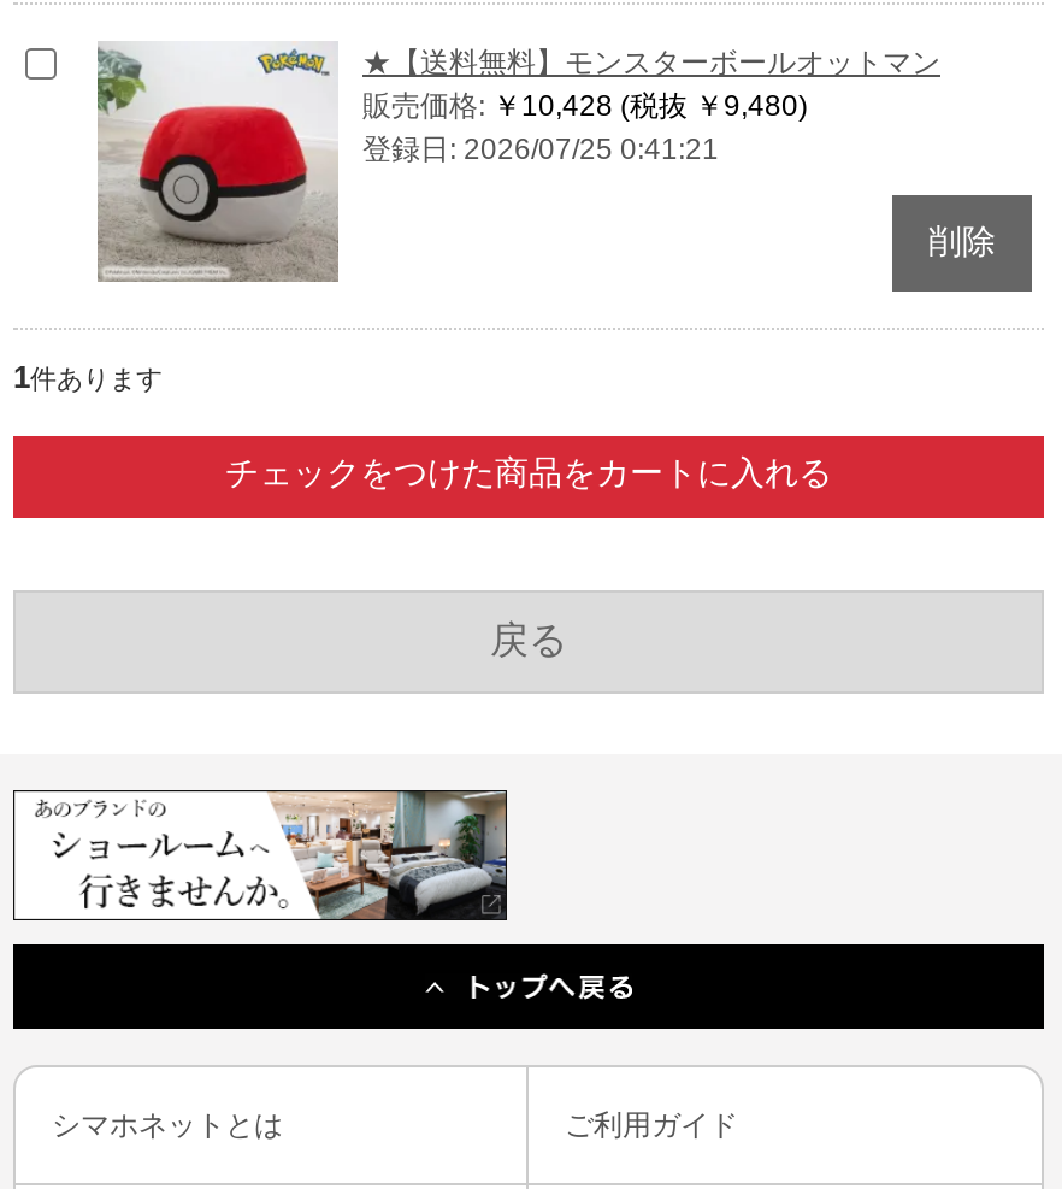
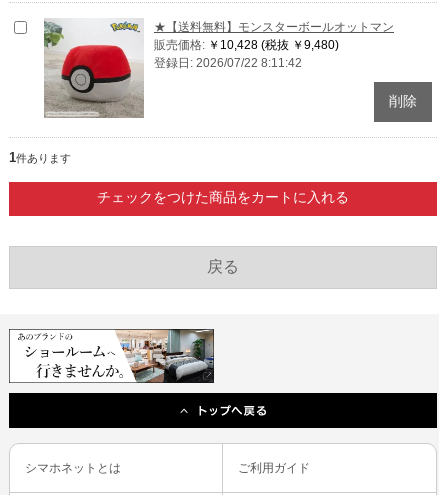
- 登録日: 2026/07/25 0:41:21
+ 登録日: 2026/07/22 8:11:42
